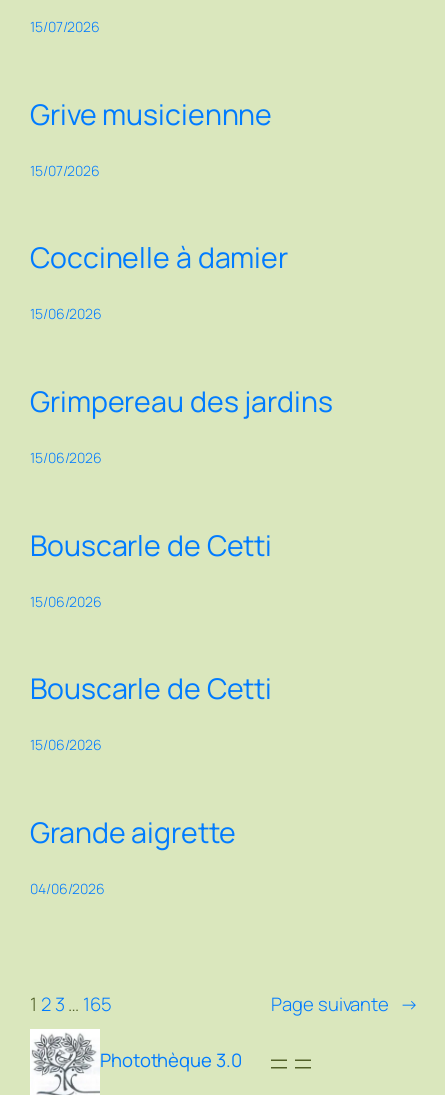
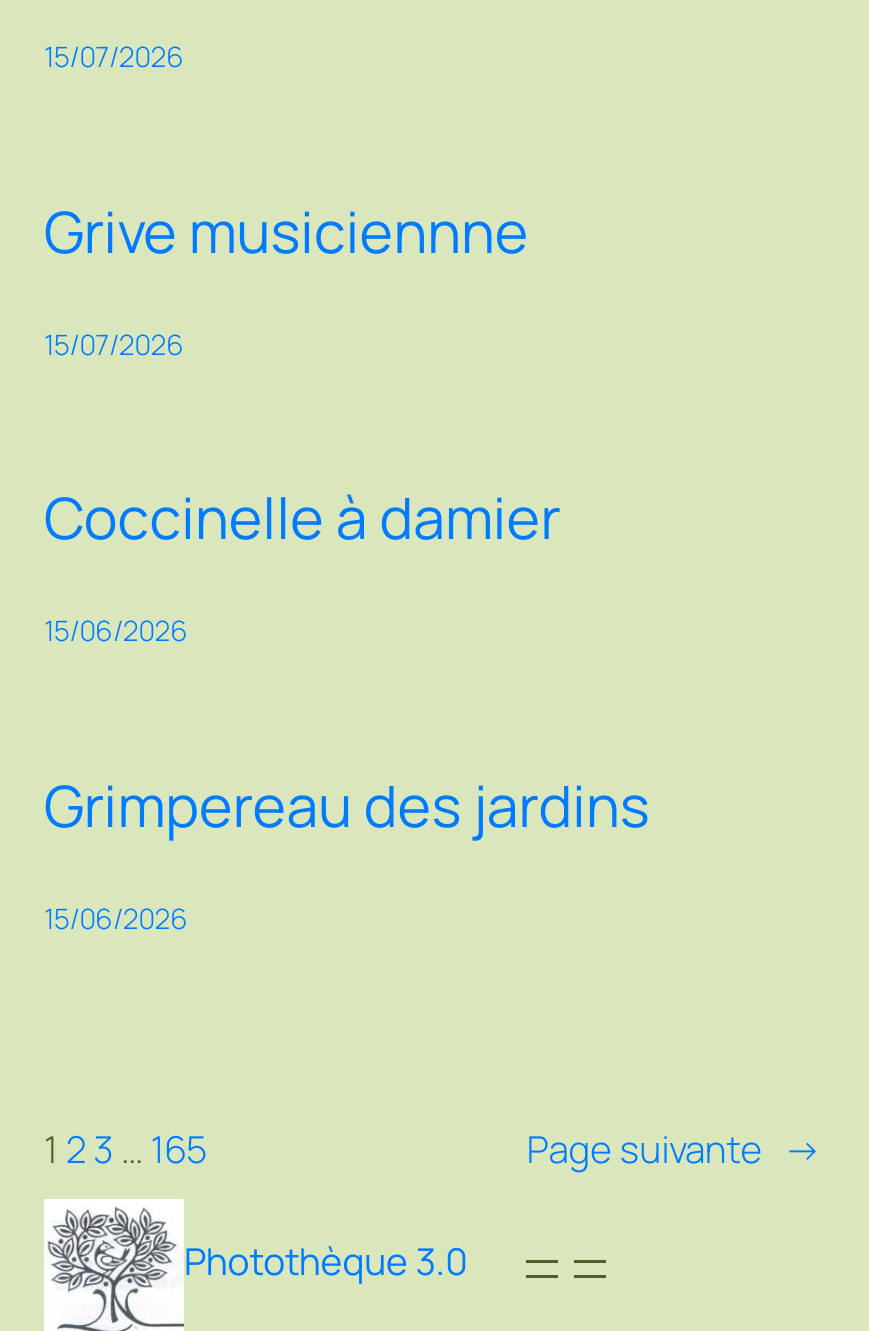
- Bouscarle de Cetti
- 15/06/2026
- Bouscarle de Cetti
- 15/06/2026
- Grande aigrette
- 04/06/2026
